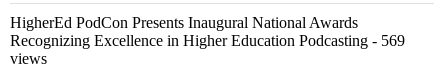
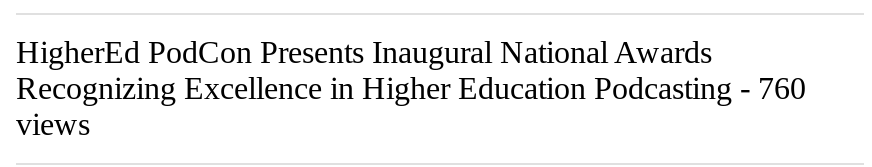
- Recognizing Excellence in Higher Education Podcasting - 569
+ Recognizing Excellence in Higher Education Podcasting - 760
